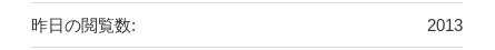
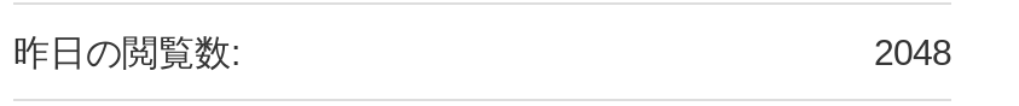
- 2013
+ 2048
